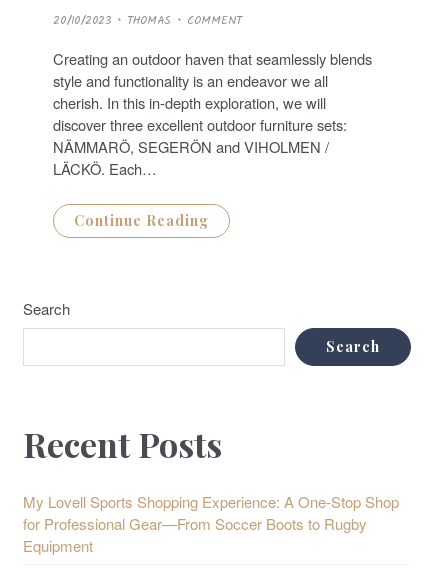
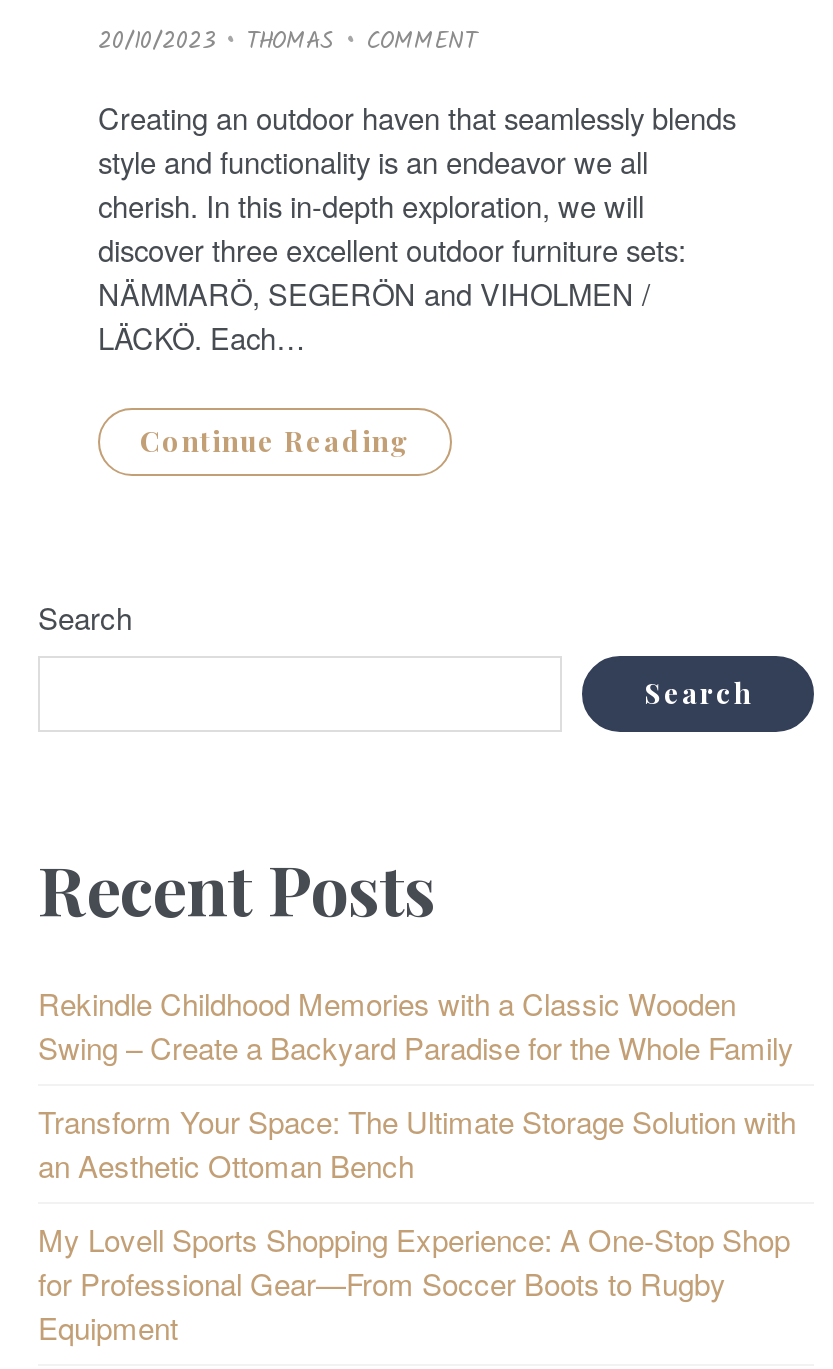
+ Rekindle Childhood Memories with a Classic Wooden
+ Swing – Create a Backyard Paradise for the Whole Family
+ Transform Your Space: The Ultimate Storage Solution with
+ an Aesthetic Ottoman Bench
